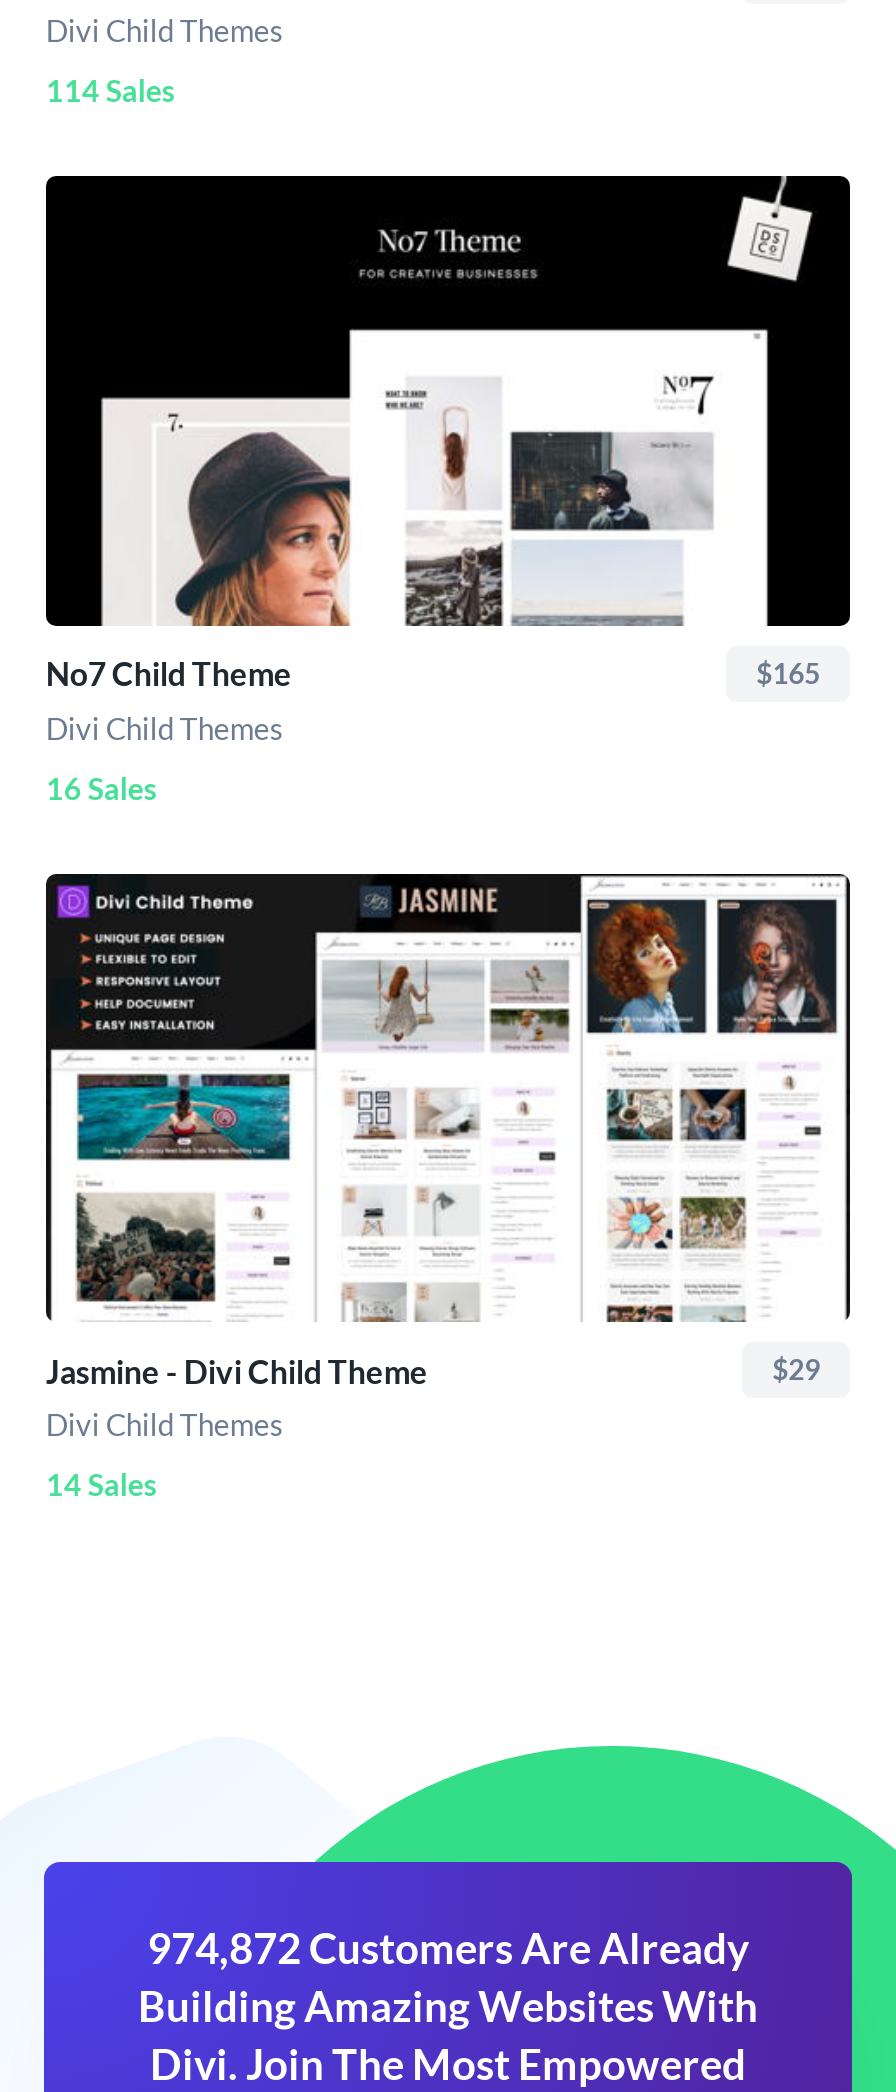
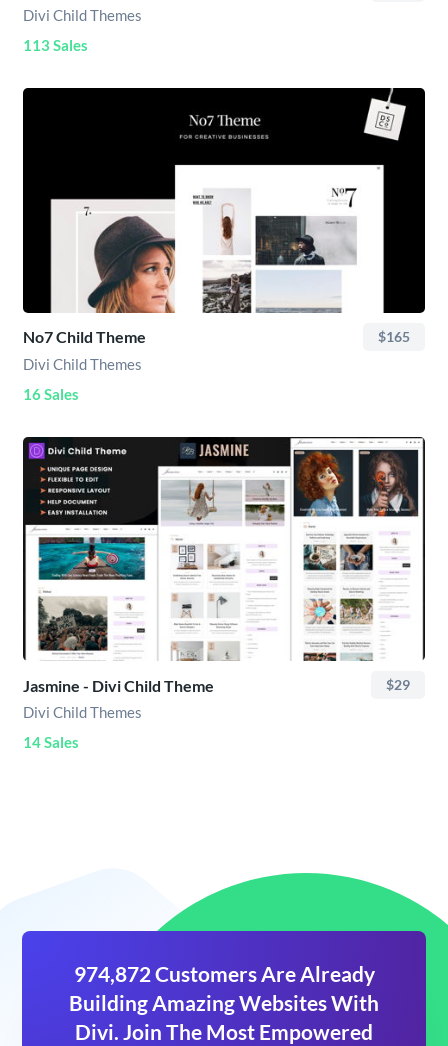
- 114 Sales
+ 113 Sales
